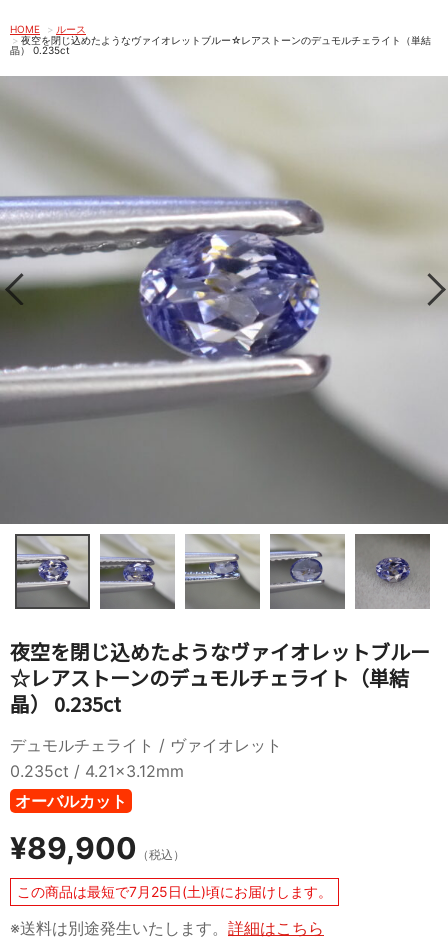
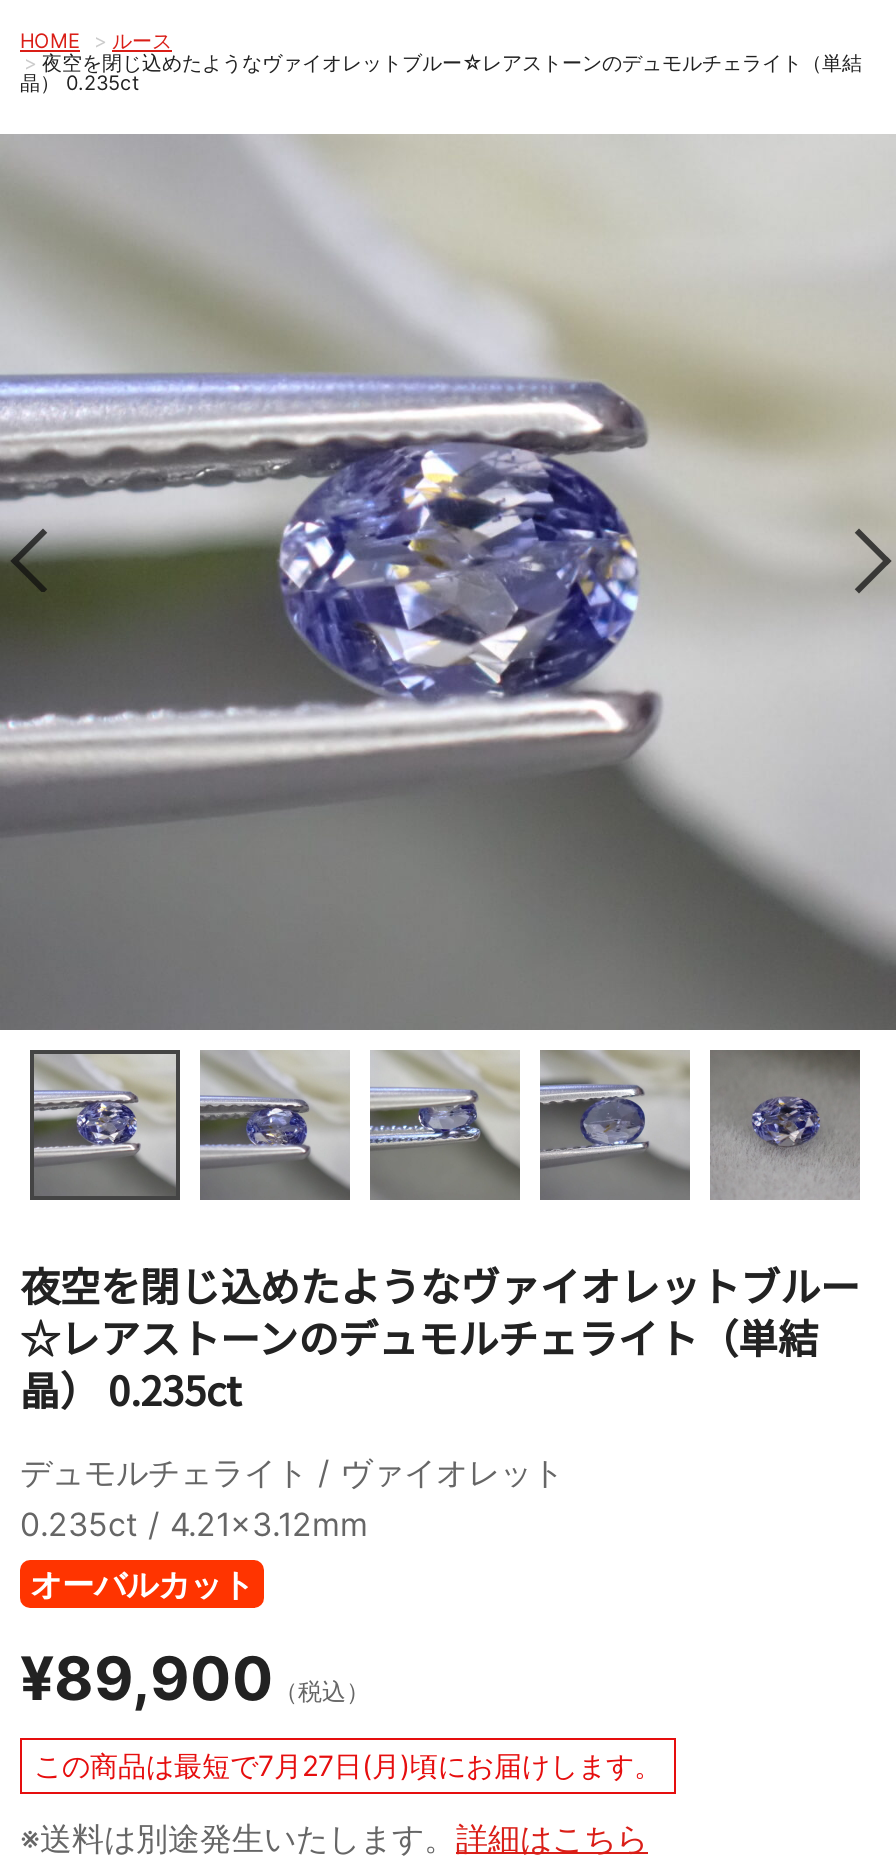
- この商品は最短で7月25日(土)頃にお届けします。
+ この商品は最短で7月27日(月)頃にお届けします。
